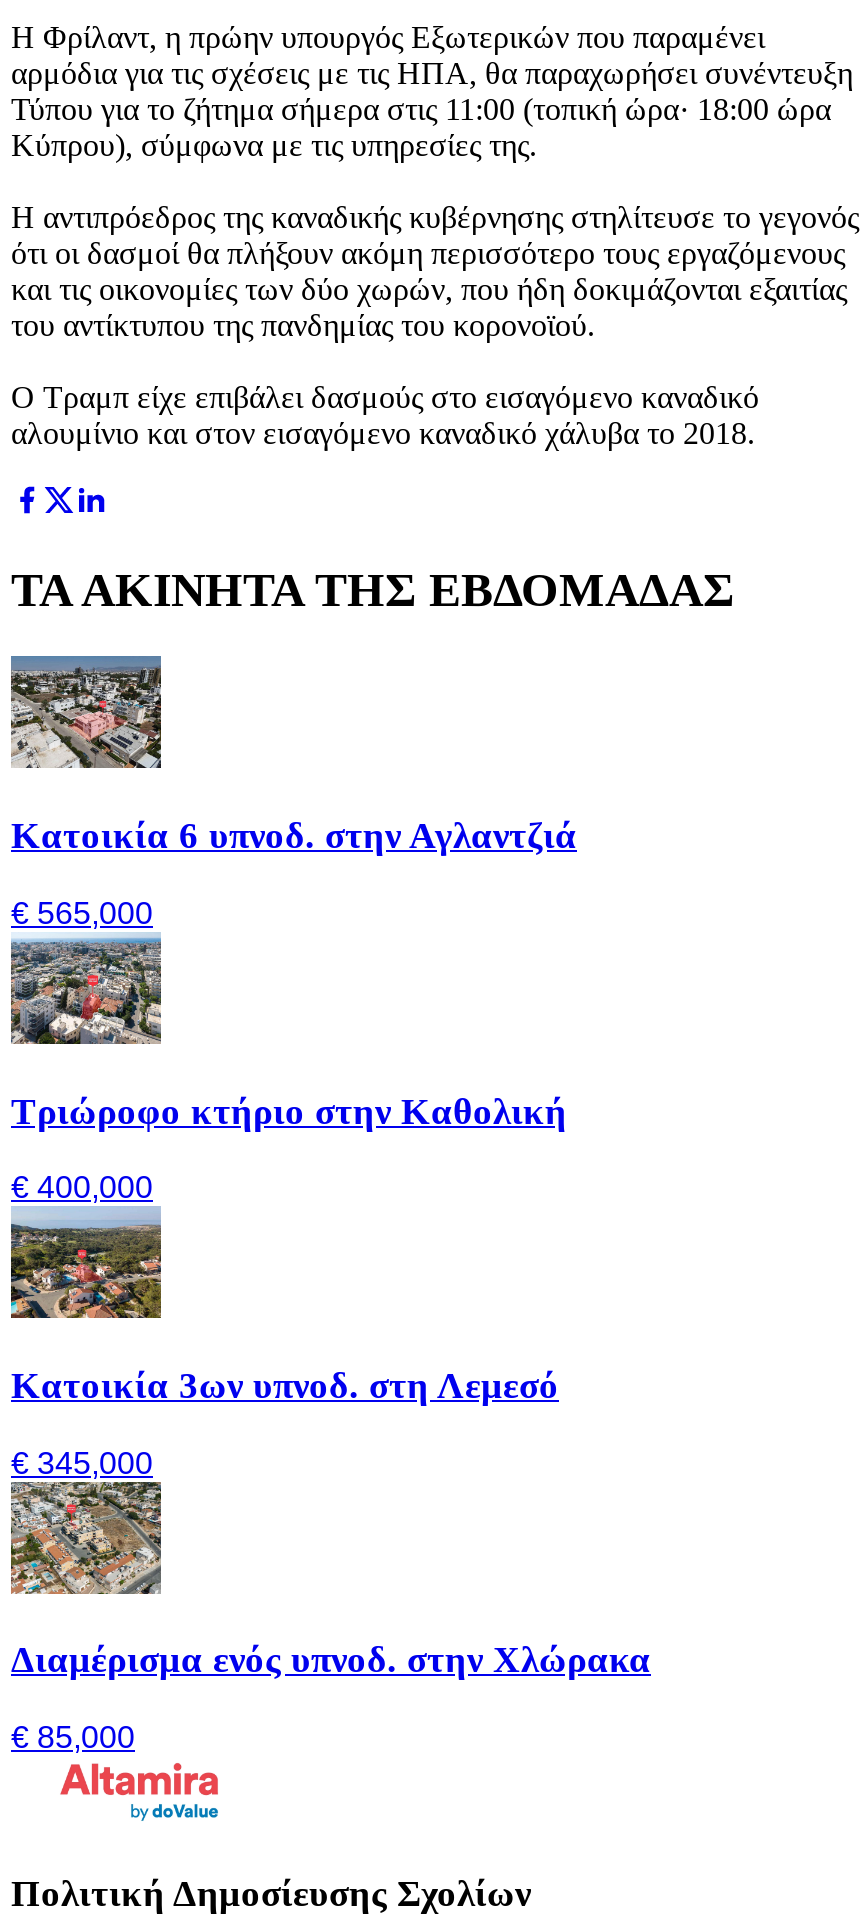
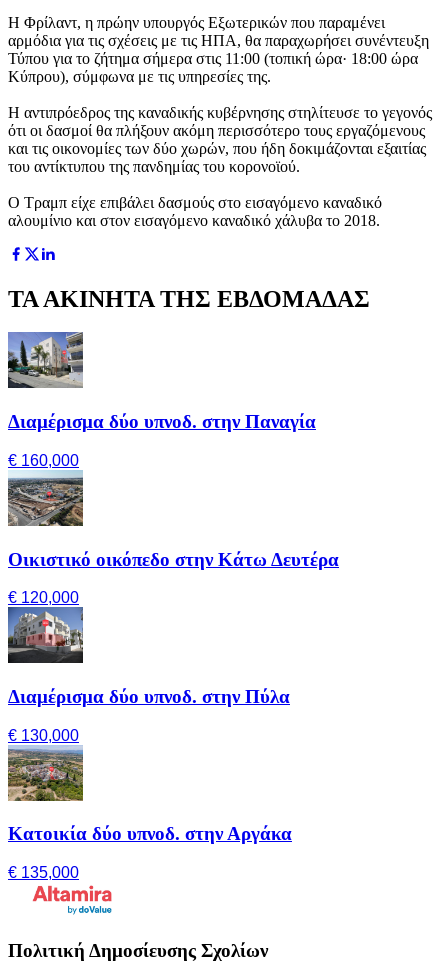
- [image]
- Κατοικία 6 υπνοδ. στην Αγλαντζιά
+ [image]
+ Διαμέρισμα δύο υπνοδ. στην Παναγία

- € 565,000
+ € 160,000

- [image]
- Τριώροφο κτήριο στην Καθολική
+ [image]
+ Οικιστικό οικόπεδο στην Κάτω Δευτέρα

- € 400,000
+ € 120,000

- [image]
- Κατοικία 3ων υπνοδ. στη Λεμεσό
+ [image]
+ Διαμέρισμα δύο υπνοδ. στην Πύλα

- € 345,000
+ € 130,000

- [image]
- Διαμέρισμα ενός υπνοδ. στην Χλώρακα
+ [image]
+ Κατοικία δύο υπνοδ. στην Αργάκα

- € 85,000
+ € 135,000
